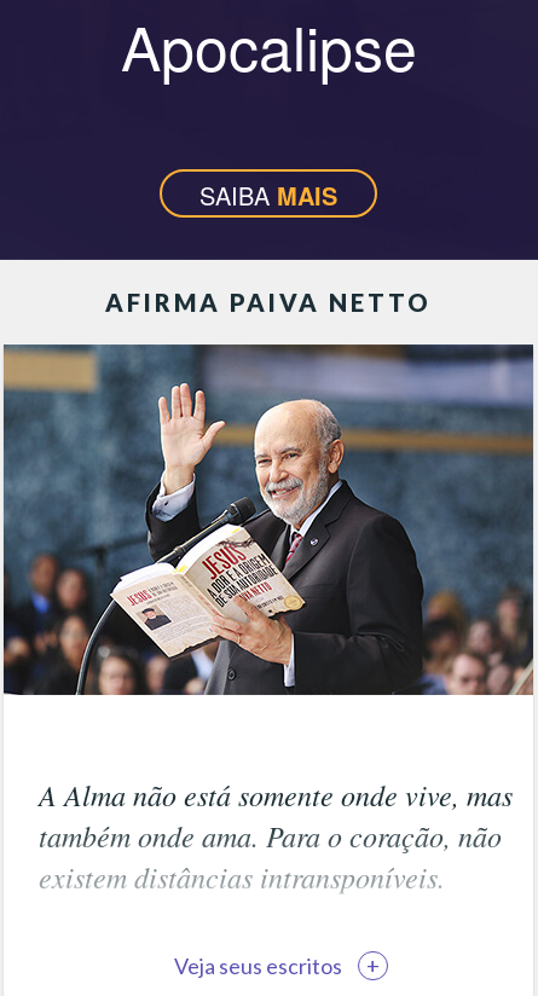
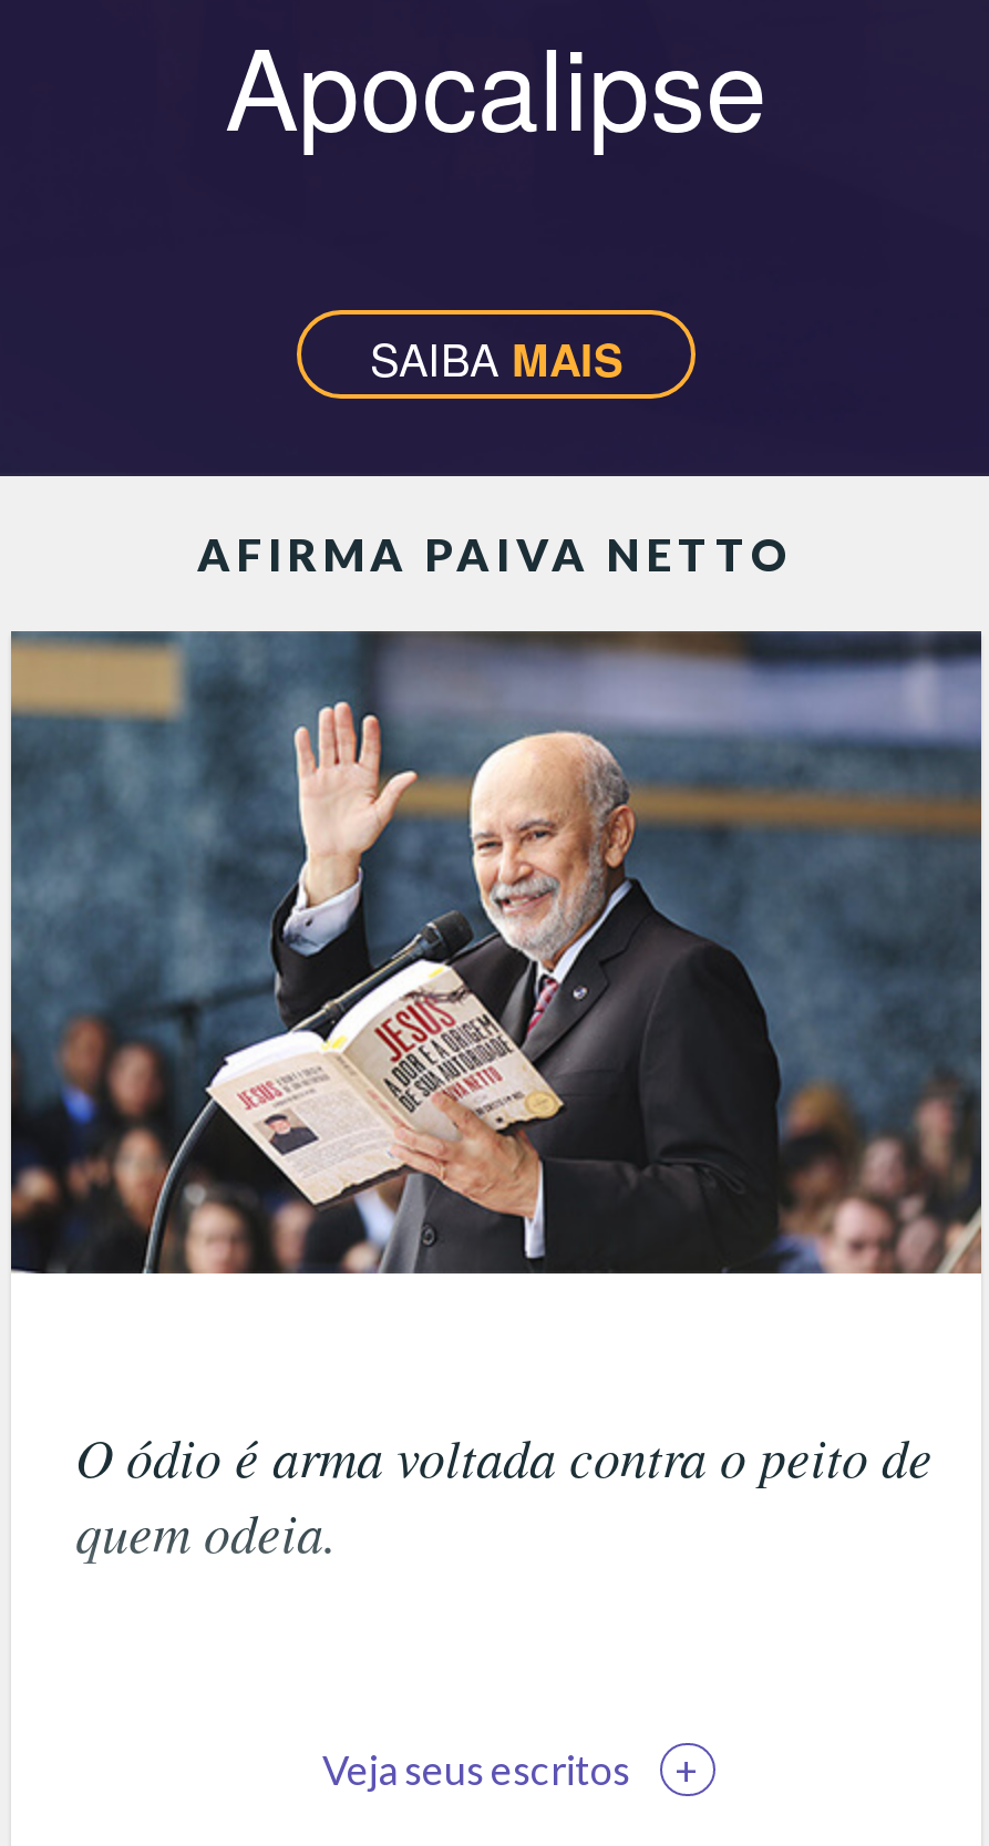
- A Alma não está somente onde vive, mas
- também onde ama. Para o coração, não
- existem distâncias intransponíveis.
+ O ódio é arma voltada contra o peito de
+ quem odeia.
